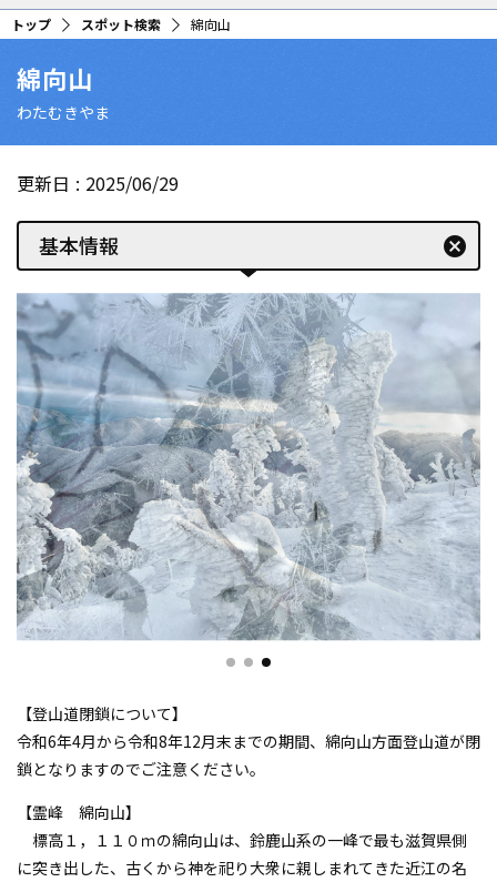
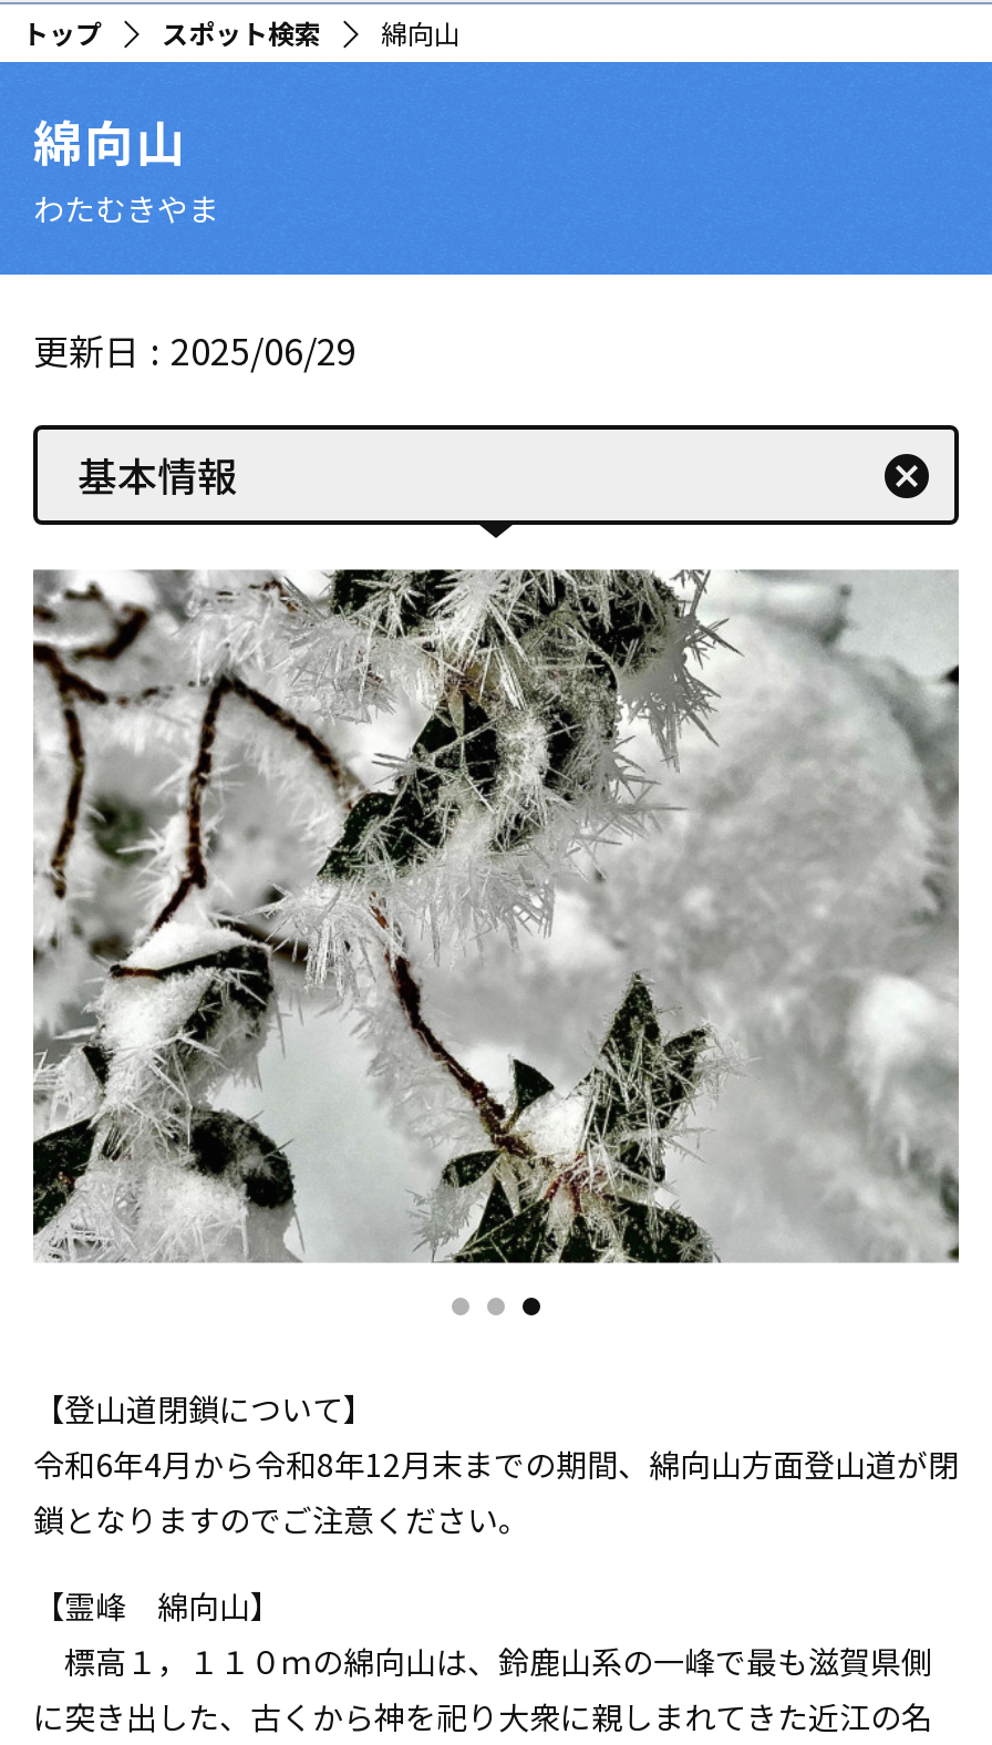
- [image]
+ [image]
